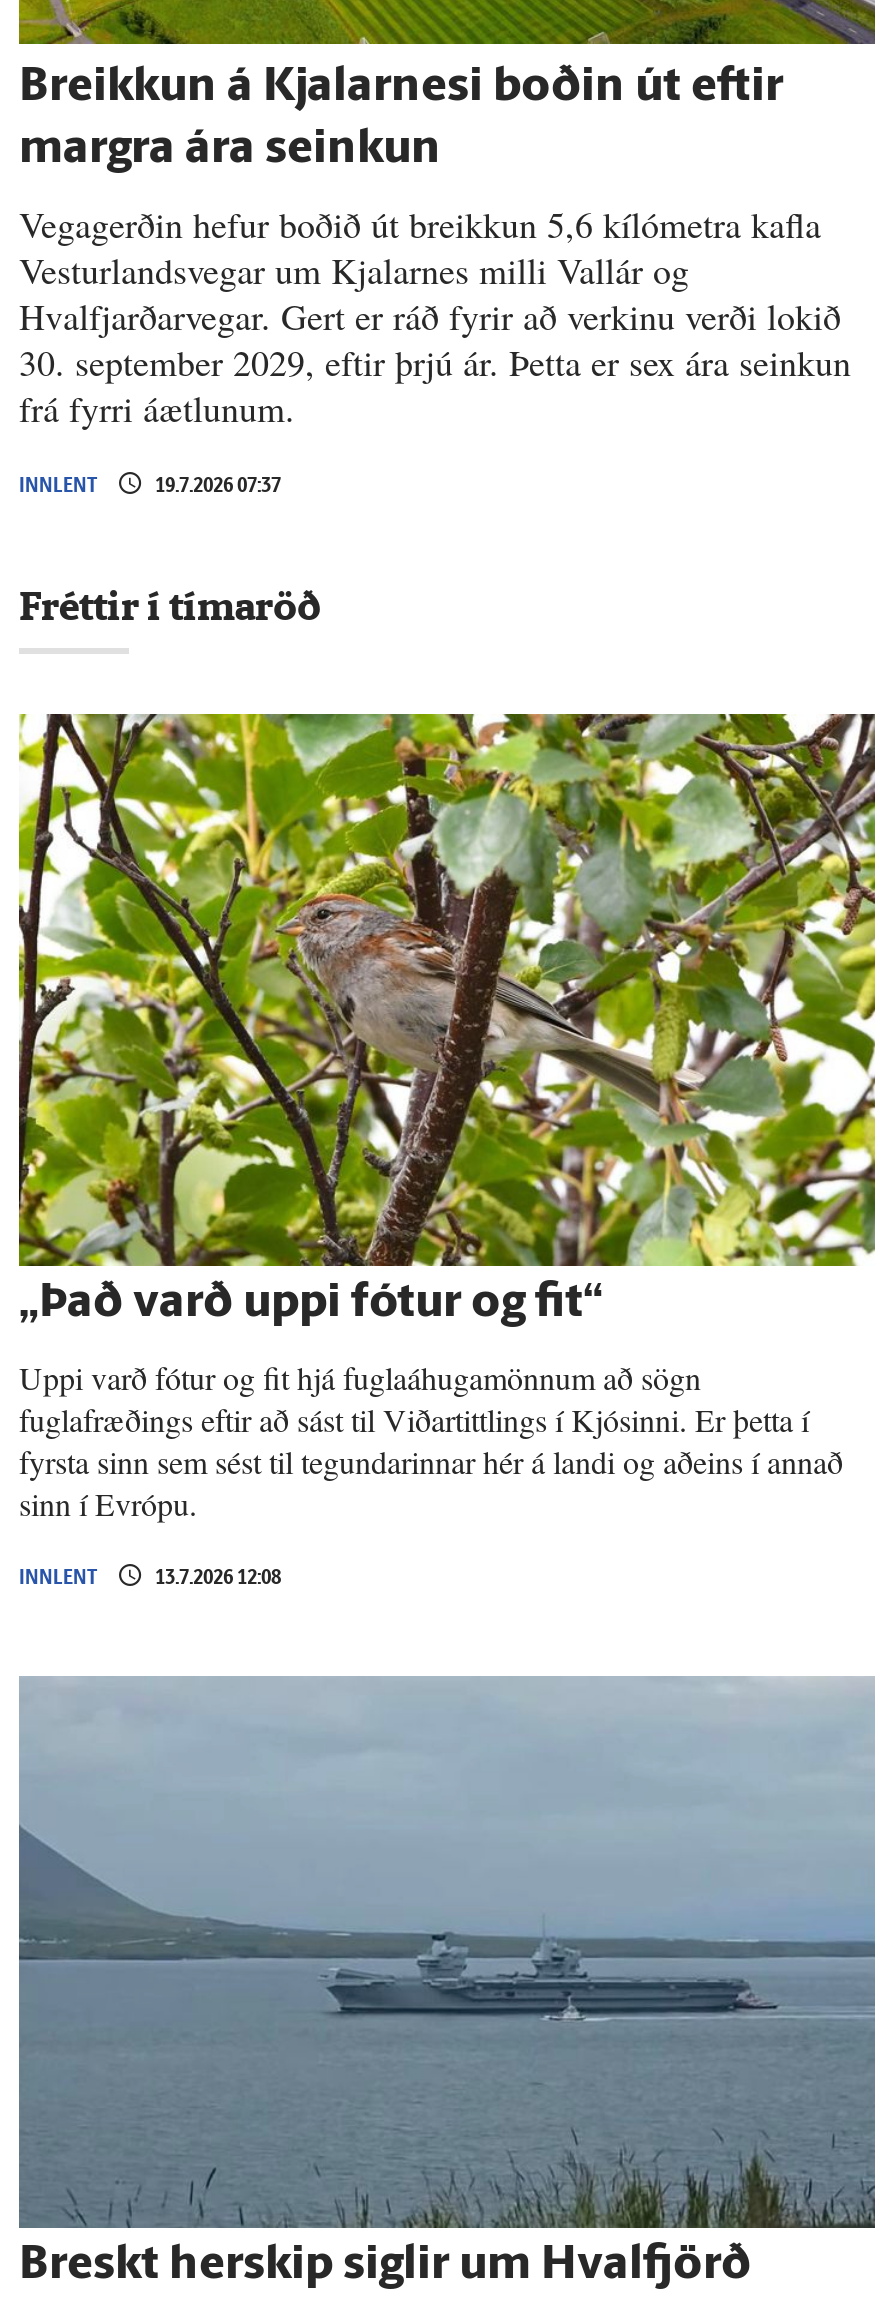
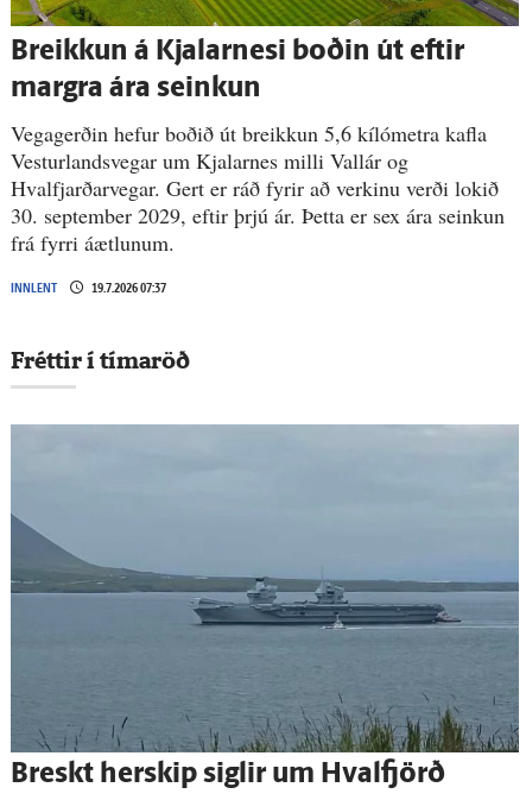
- [image]
- „Það varð uppi fótur og fit“
- Uppi varð fótur og fit hjá fuglaáhugamönnum að sögn
- fuglafræðings eftir að sást til Viðartittlings í Kjósinni. Er þetta í
- fyrsta sinn sem sést til tegundarinnar hér á landi og aðeins í annað
- sinn í Evrópu.
- INNLENT
- 13.7.2026 12:08
